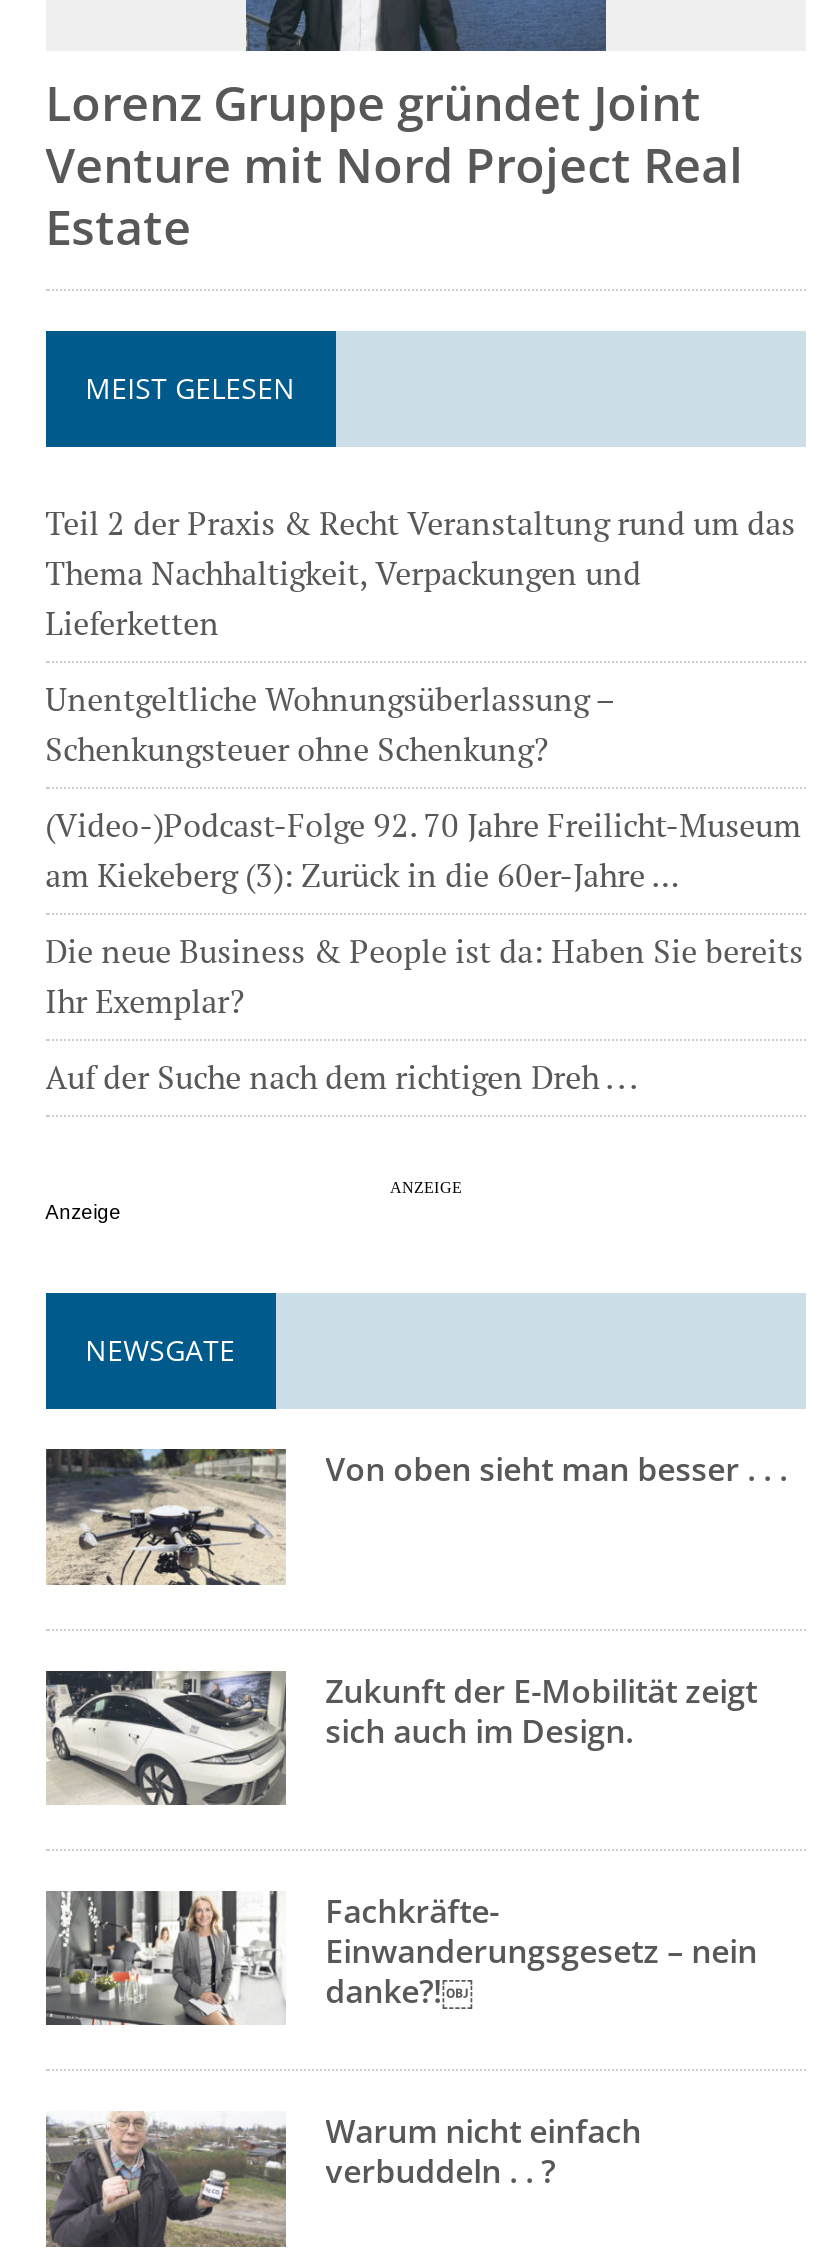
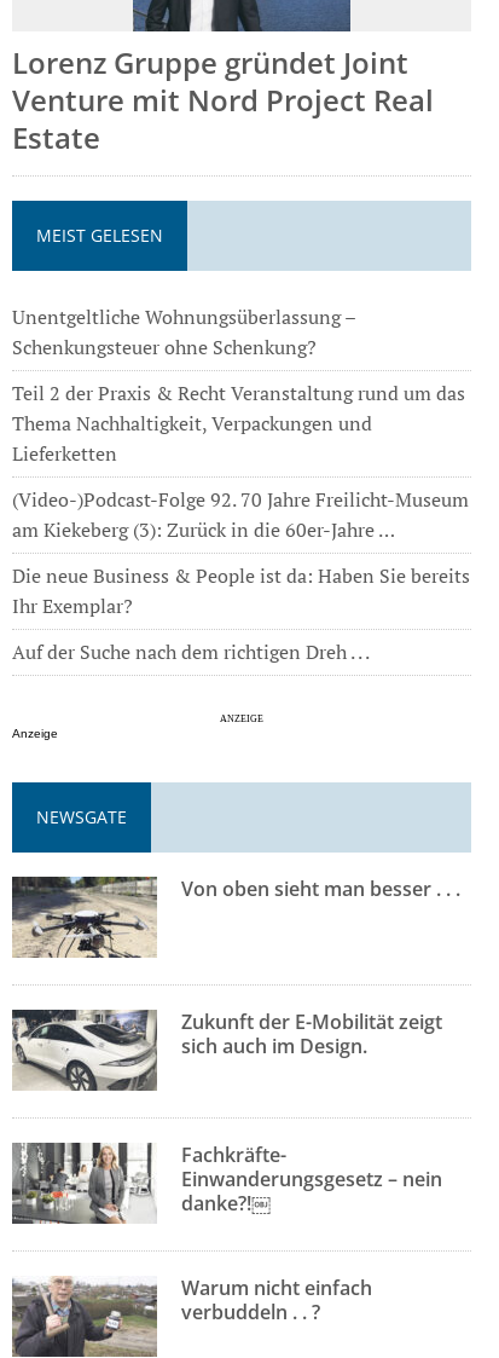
moved down: Teil 2 der Praxis & Recht Veranstaltung rund um das | Thema Nachhaltigkeit, Verpackungen und | Lieferketten

moved up: Unentgeltliche Wohnungsüberlassung – | Schenkungsteuer ohne Schenkung?
